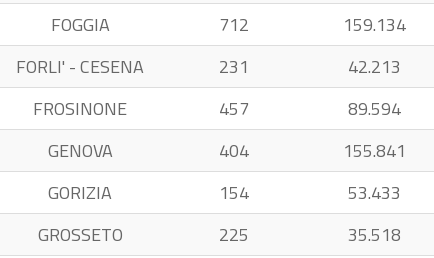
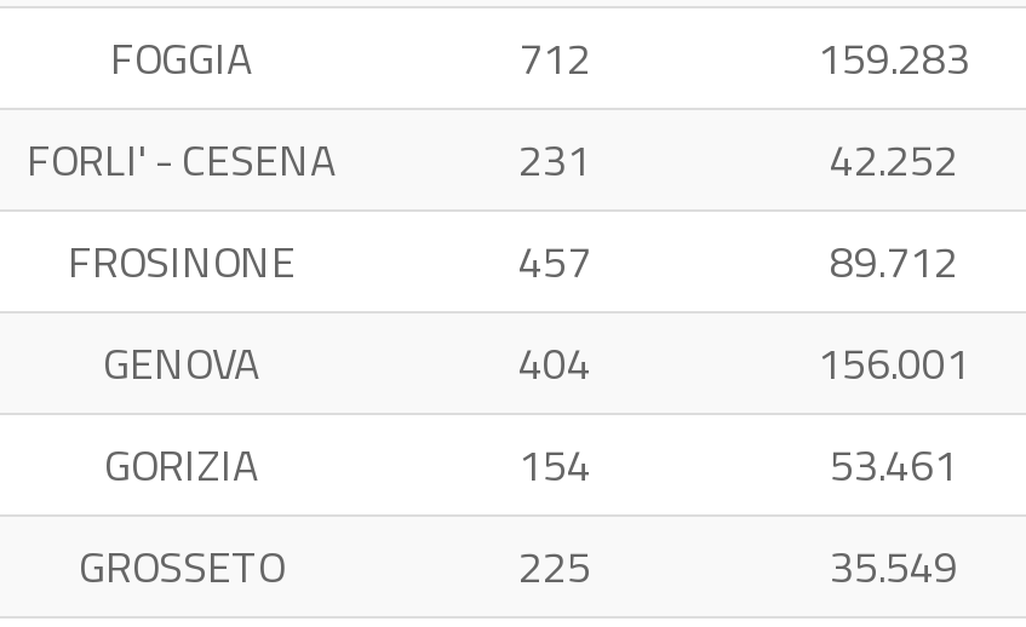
- 159.134
+ 159.283

- 42.213
+ 42.252

- 89.594
+ 89.712

- 155.841
+ 156.001

- 53.433
+ 53.461

- 35.518
+ 35.549
